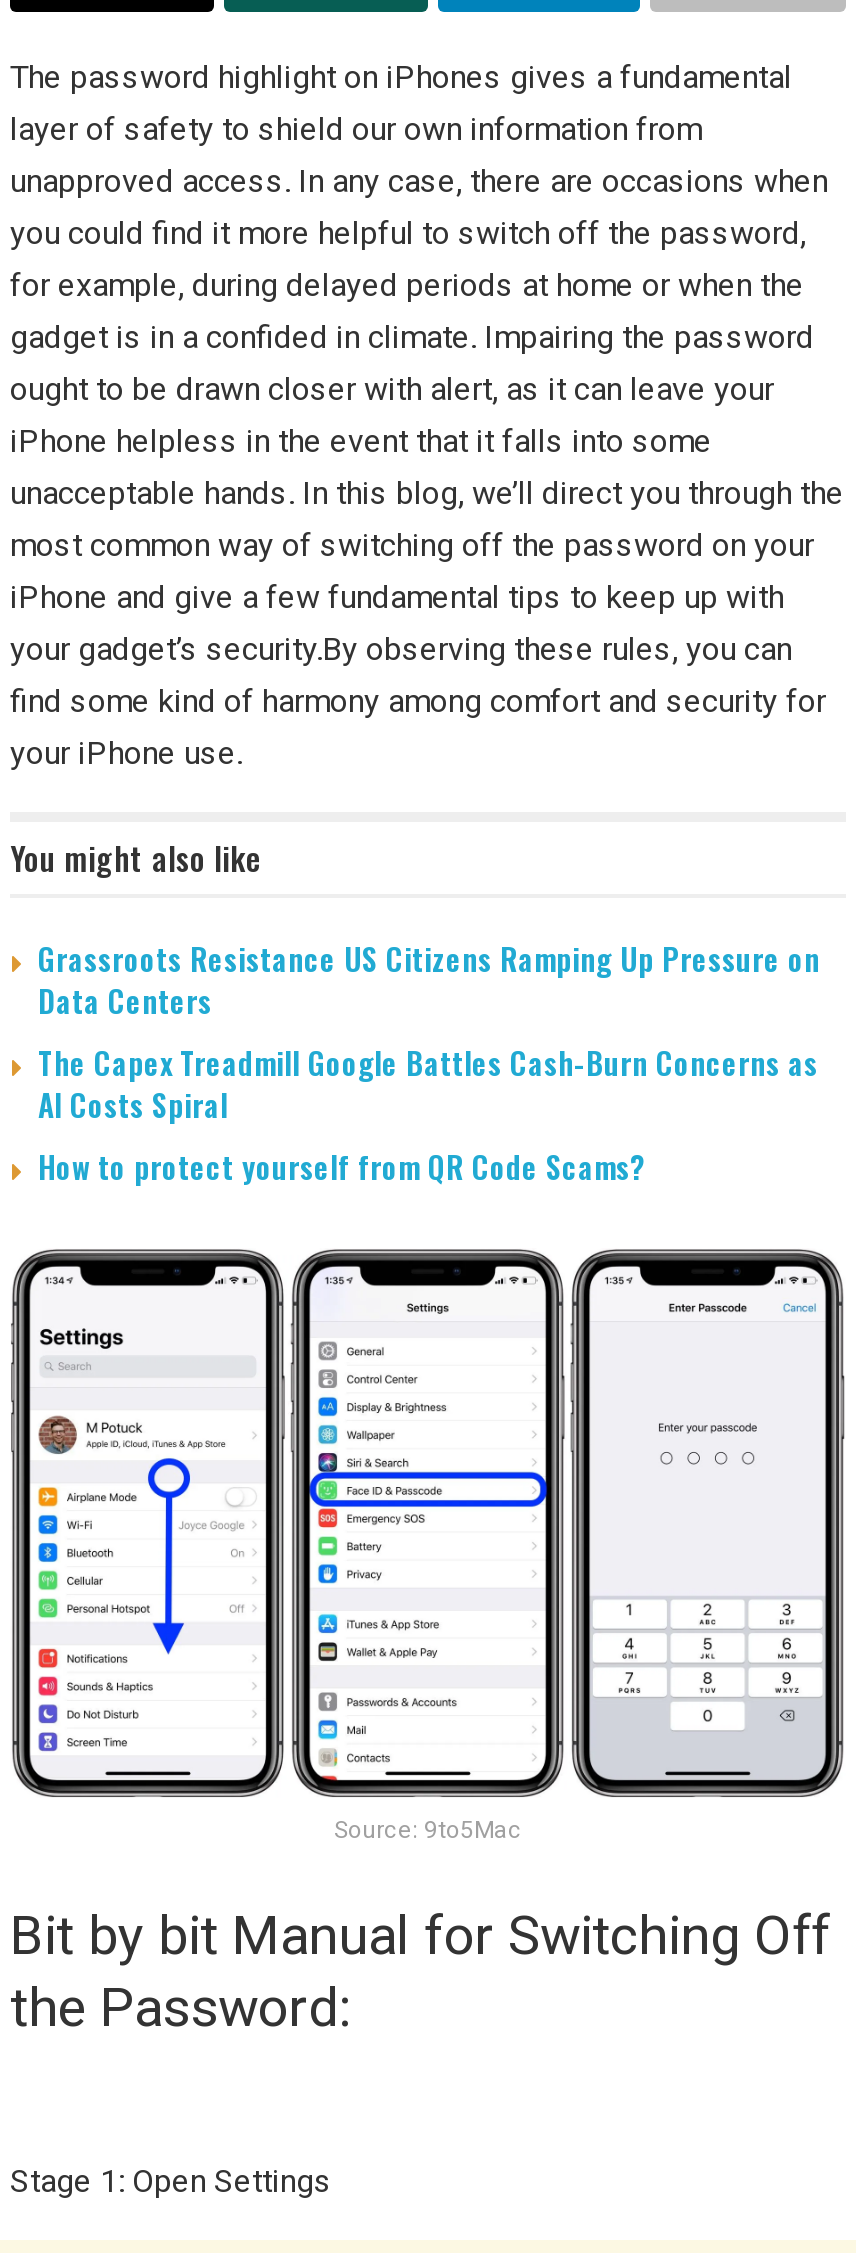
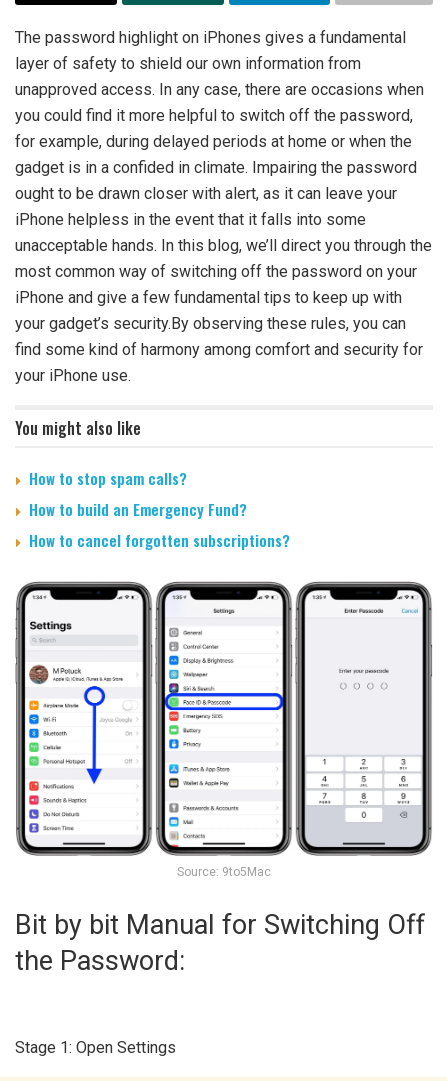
- Grassroots Resistance US Citizens Ramping Up Pressure on
- Data Centers
- The Capex Treadmill Google Battles Cash-Burn Concerns as
- AI Costs Spiral
- How to protect yourself from QR Code Scams?
+ How to stop spam calls?
+ How to build an Emergency Fund?
+ How to cancel forgotten subscriptions?
